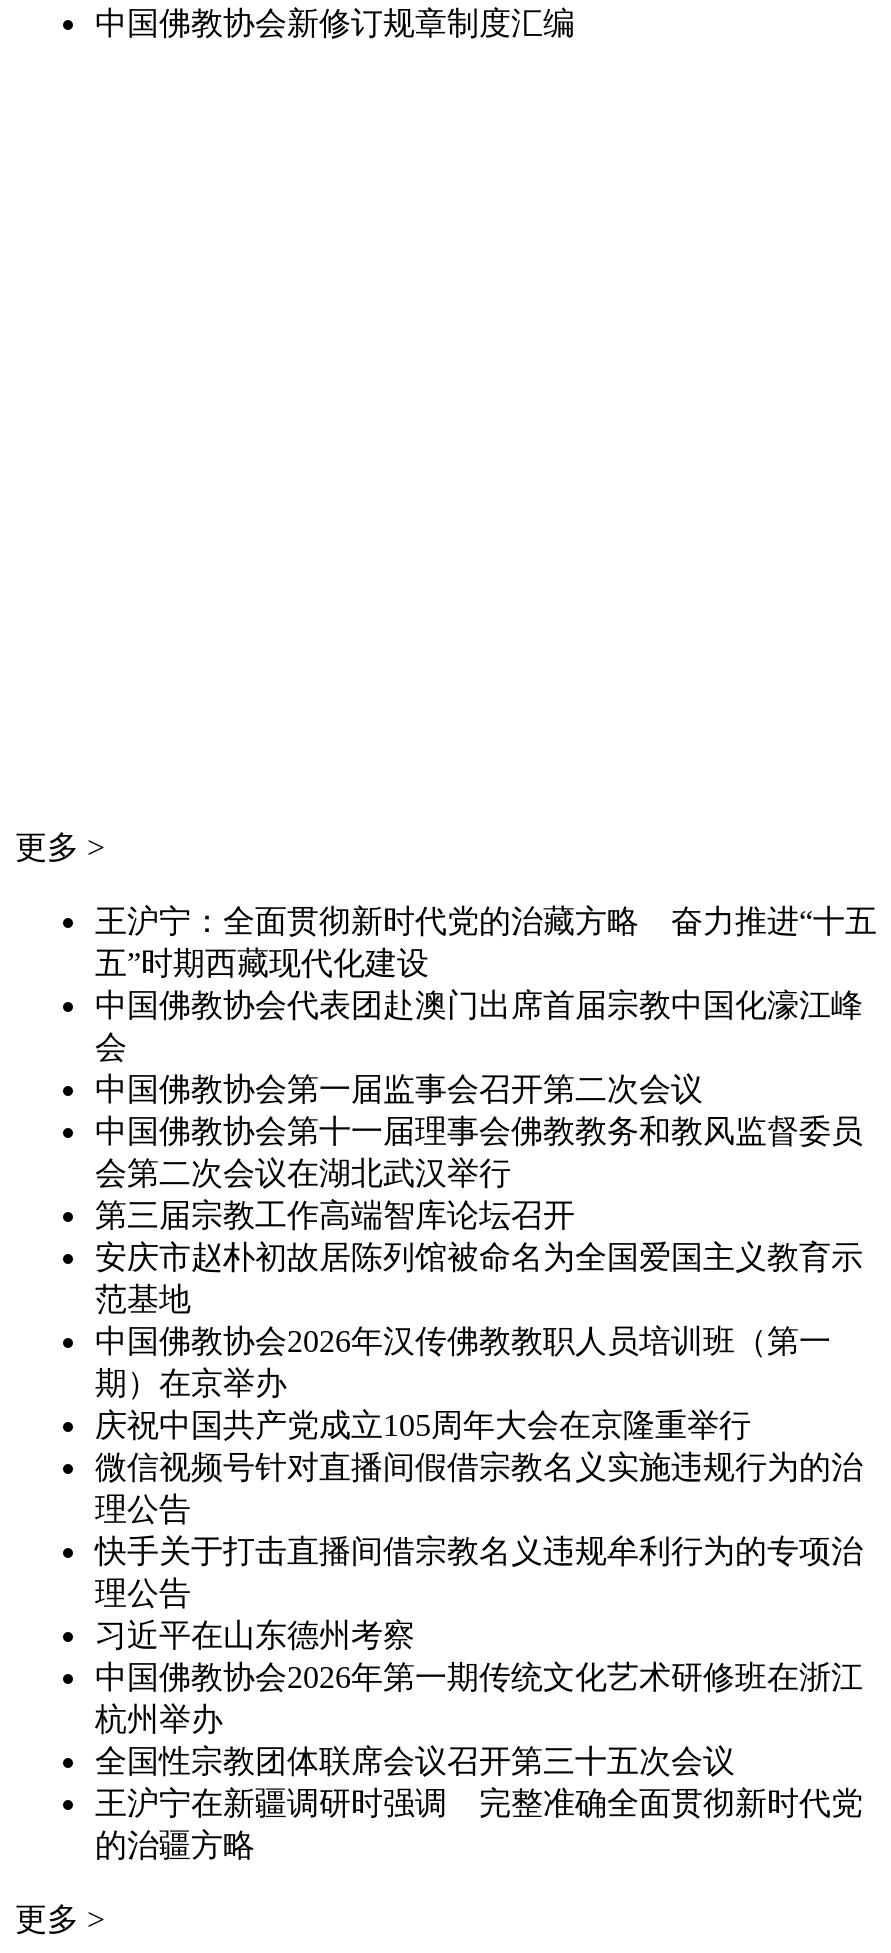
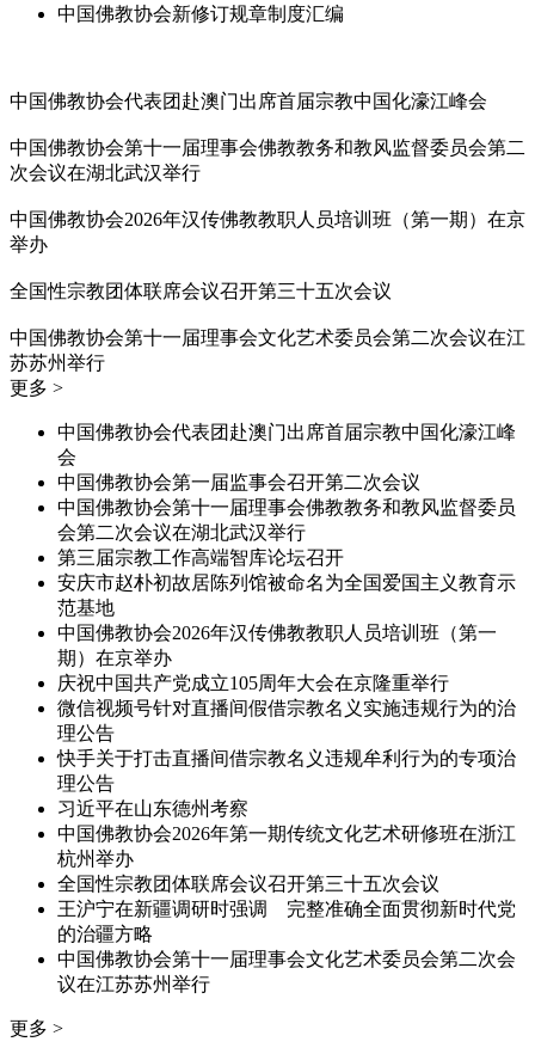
+ 中国佛教协会代表团赴澳门出席首届宗教中国化濠江峰会
+ 中国佛教协会第十一届理事会佛教教务和教风监督委员会第二
+ 次会议在湖北武汉举行
+ 中国佛教协会2026年汉传佛教教职人员培训班（第一期）在京
+ 举办
+ 全国性宗教团体联席会议召开第三十五次会议
+ 中国佛教协会第十一届理事会文化艺术委员会第二次会议在江
+ 苏苏州举行

- 王沪宁：全面贯彻新时代党的治藏方略 奋力推进“十五
- 五”时期西藏现代化建设

moved up: 中国佛教协会代表团赴澳门出席首届宗教中国化濠江峰 | 会 | 中国佛教协会第一届监事会召开第二次会议 | ... | 王沪宁在新疆调研时强调 完整准确全面贯彻新时代党 | 的治疆方略

+ 中国佛教协会第十一届理事会文化艺术委员会第二次会
+ 议在江苏苏州举行
